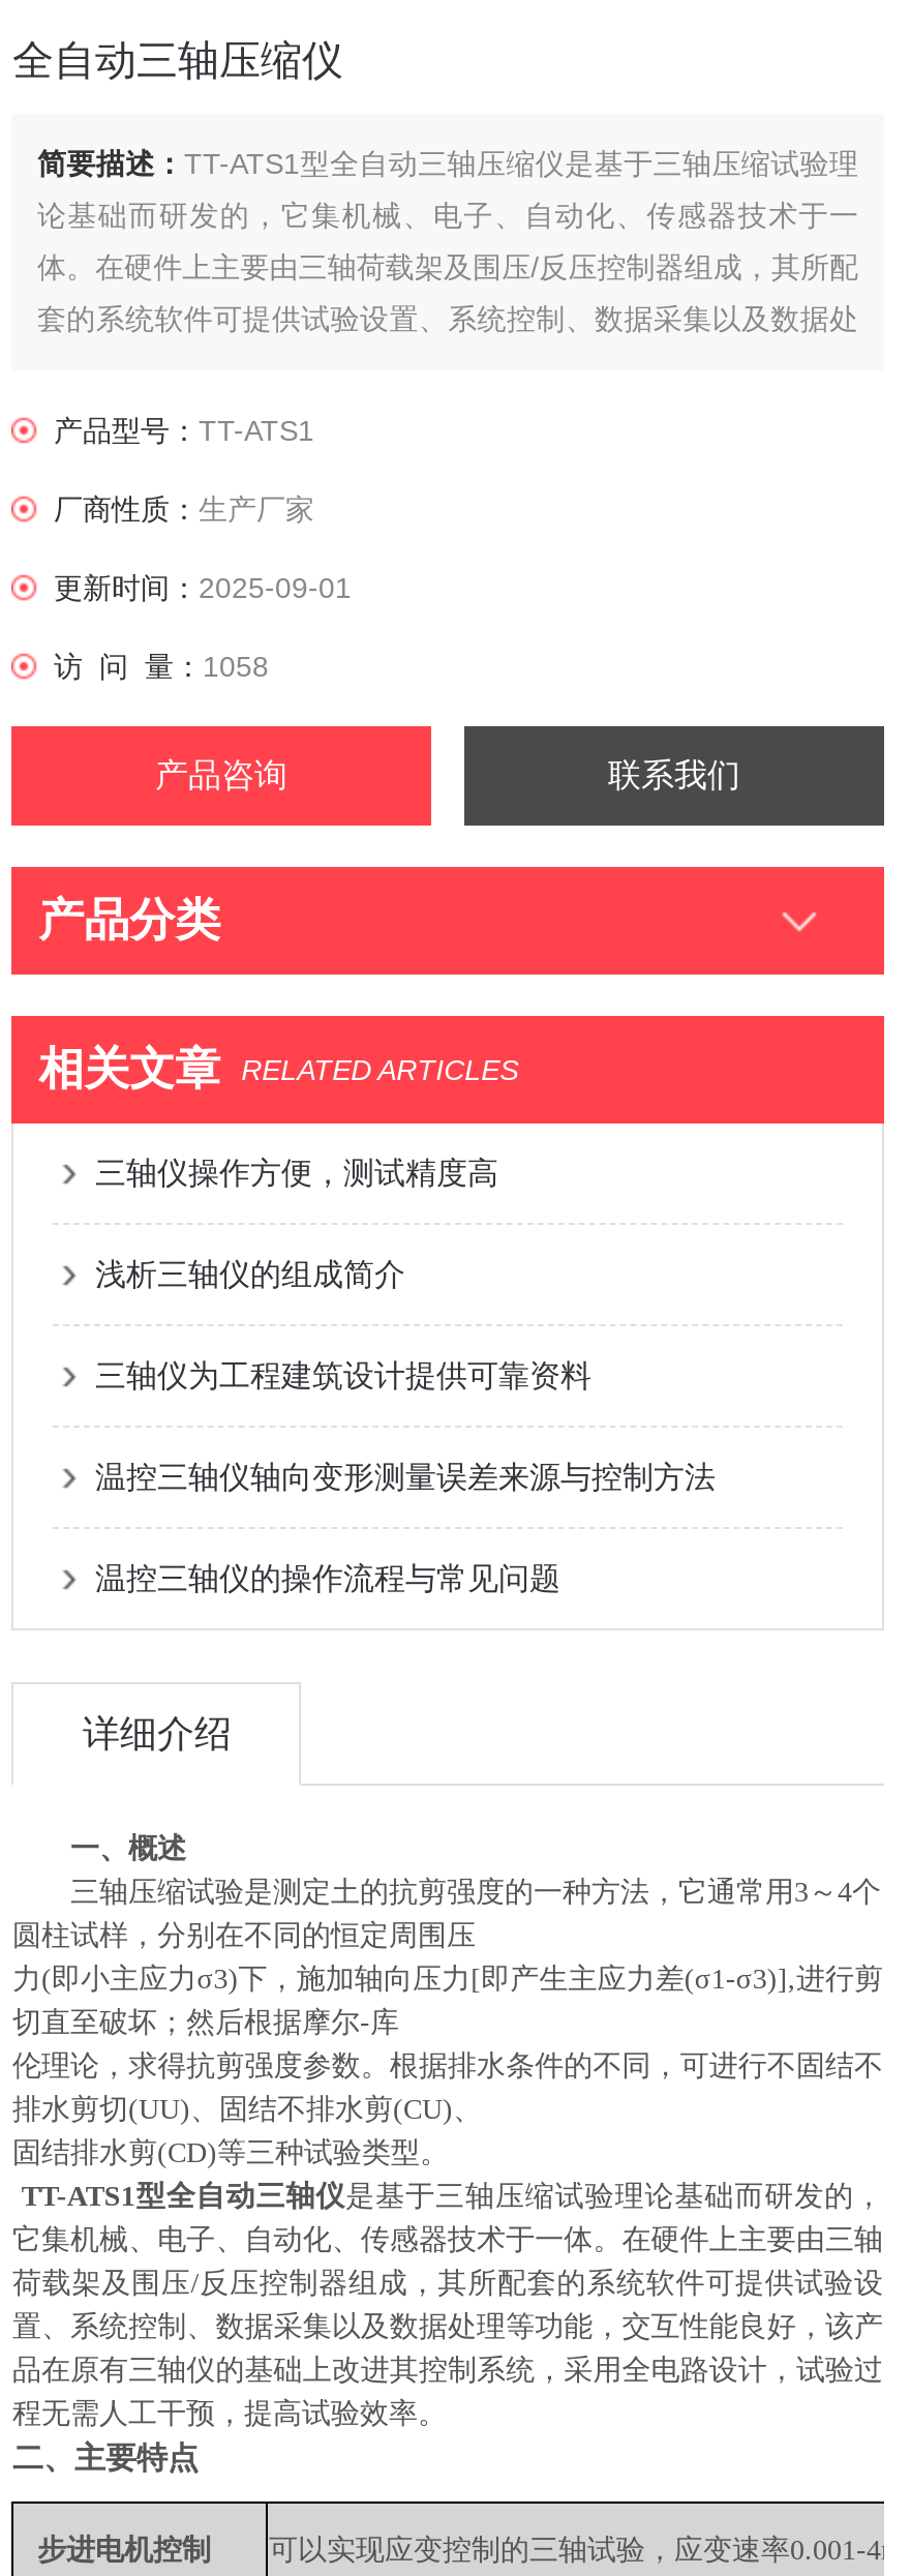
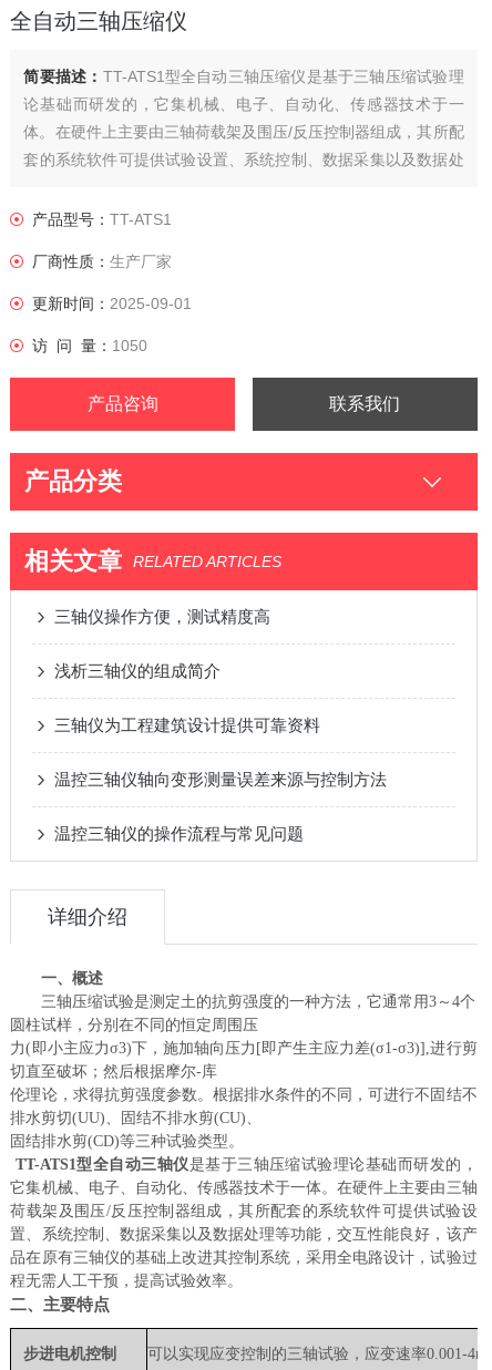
- 访 问 量：1058
+ 访 问 量：1050
